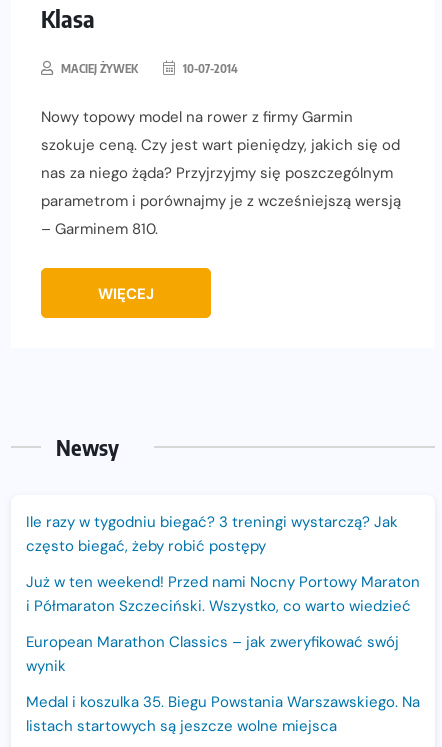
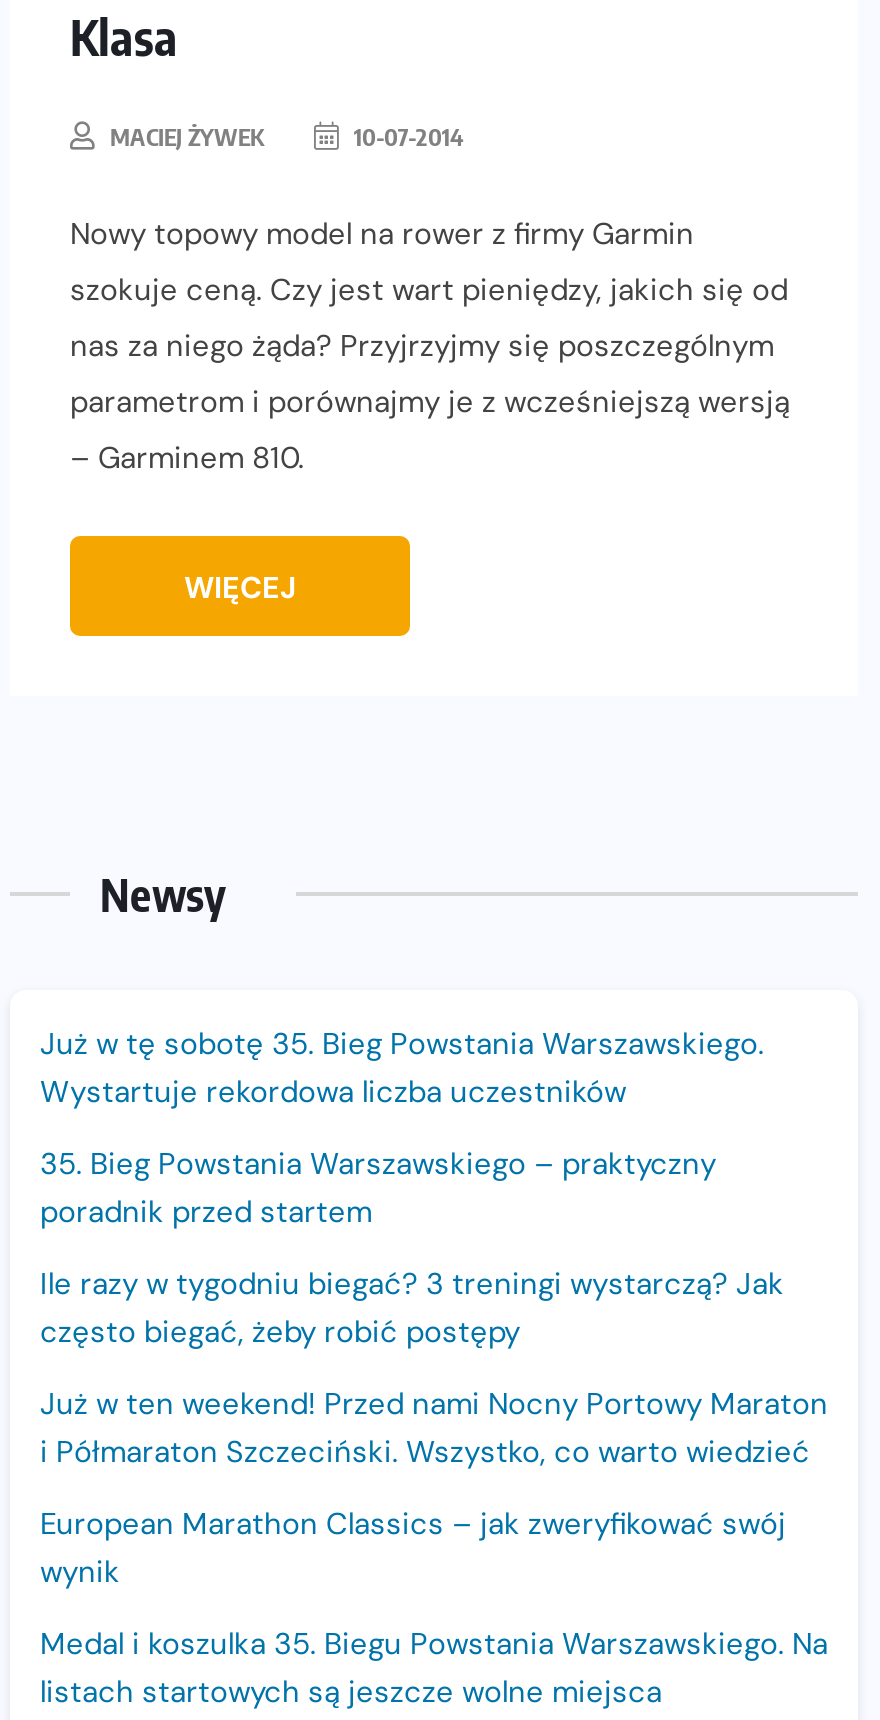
+ Już w tę sobotę 35. Bieg Powstania Warszawskiego.
+ Wystartuje rekordowa liczba uczestników
+ 35. Bieg Powstania Warszawskiego – praktyczny
+ poradnik przed startem
